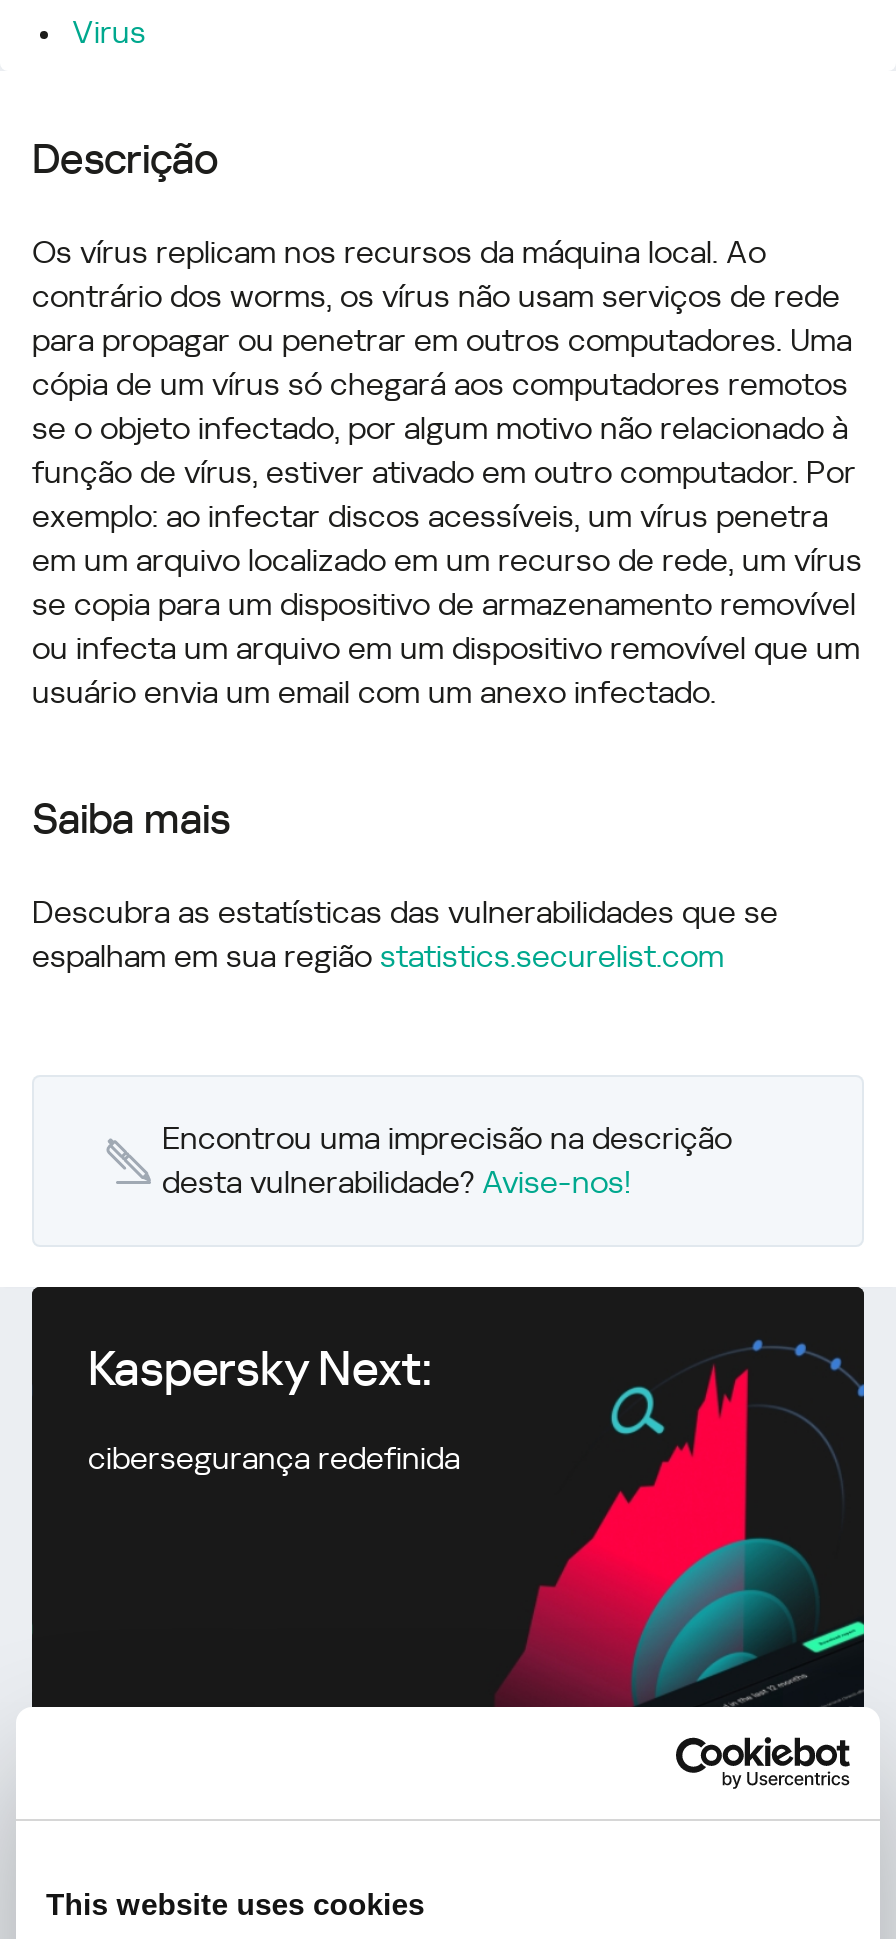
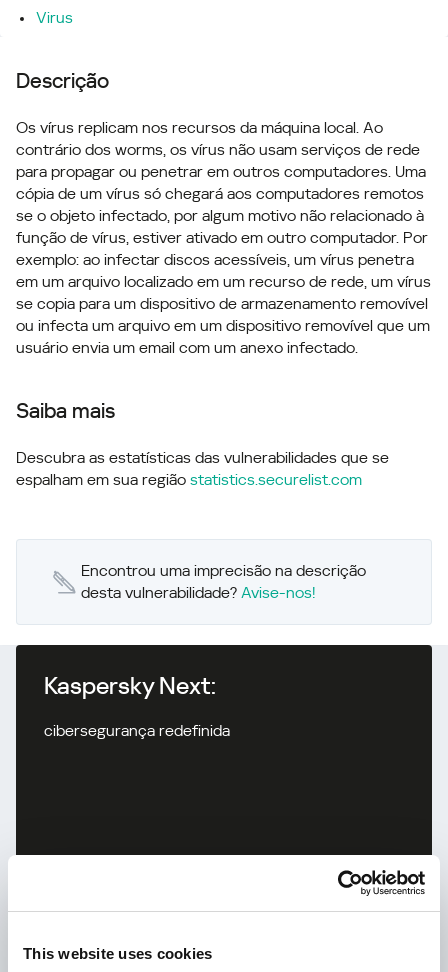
- [image]
